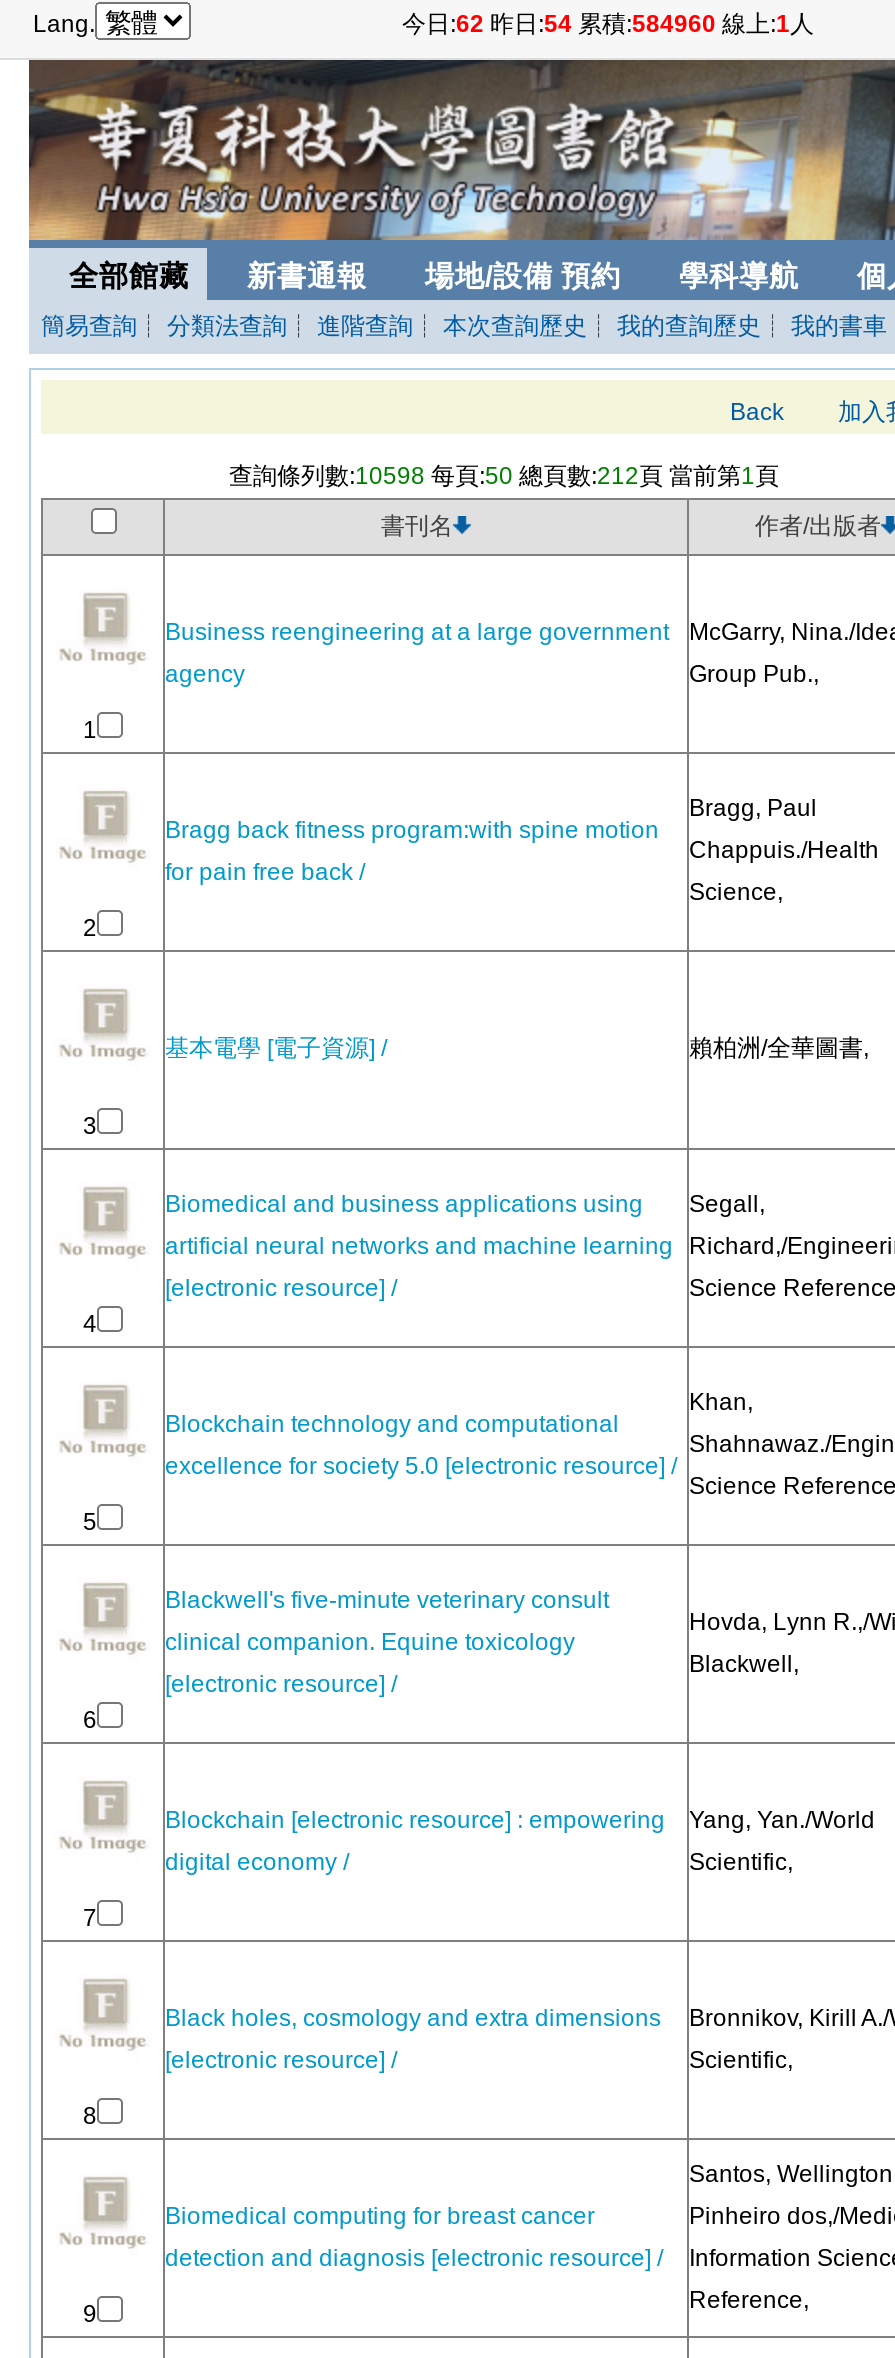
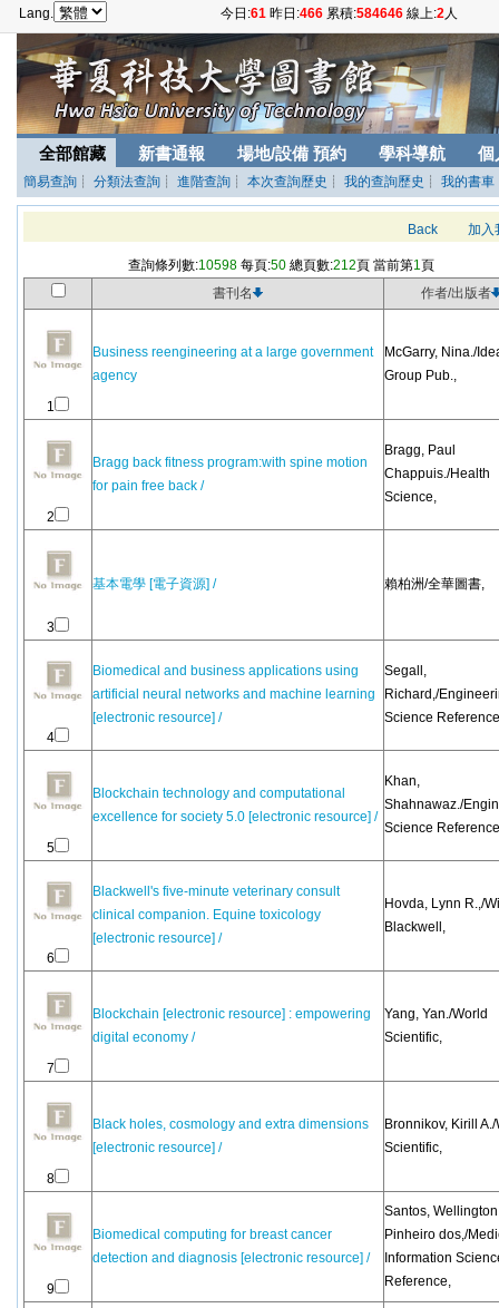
- 今日: 62昨日: 54累積:584960線上:1人
+ 今日: 61昨日: 466累積:584646線上:2人
